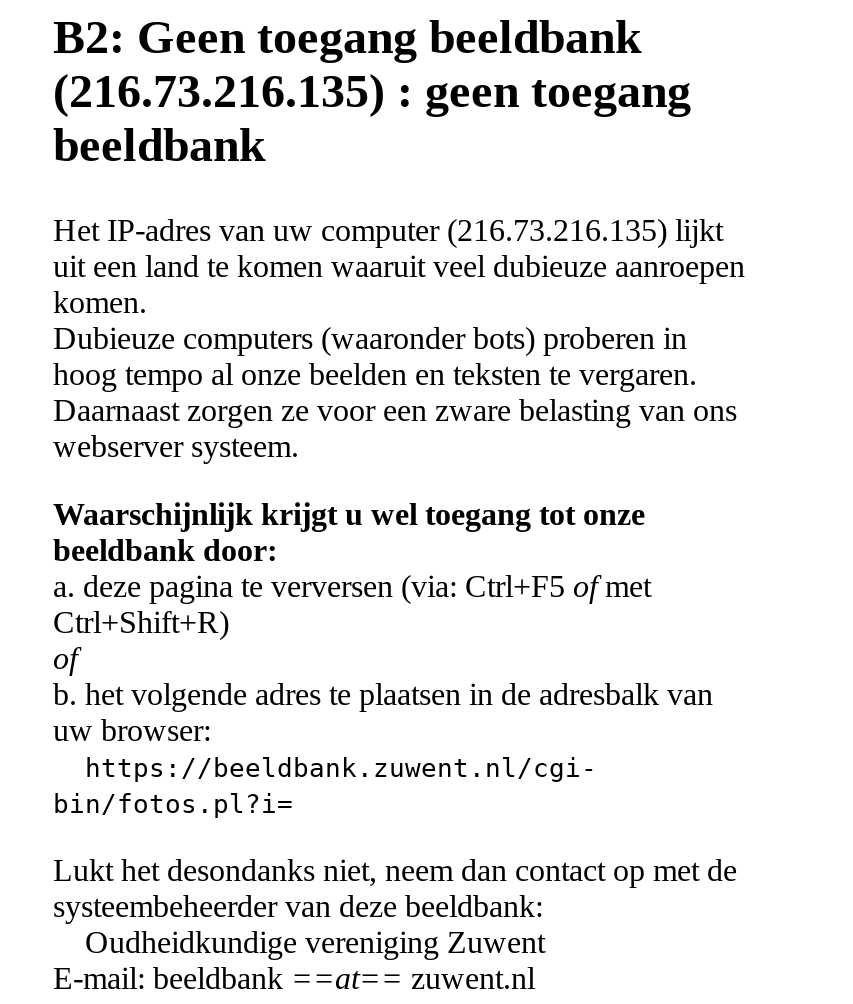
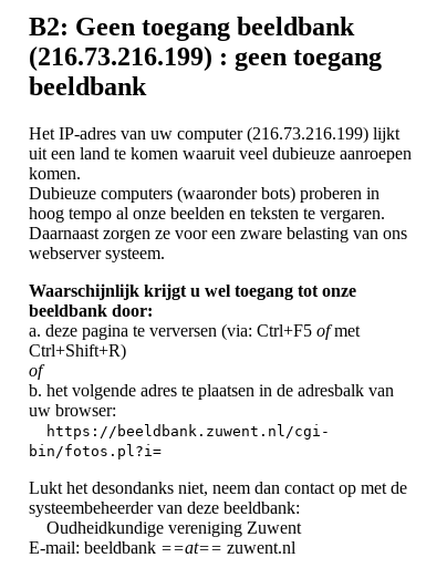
- (216.73.216.135) : geen toegang
+ (216.73.216.199) : geen toegang

- Het IP-adres van uw computer (216.73.216.135) lijkt
+ Het IP-adres van uw computer (216.73.216.199) lijkt
